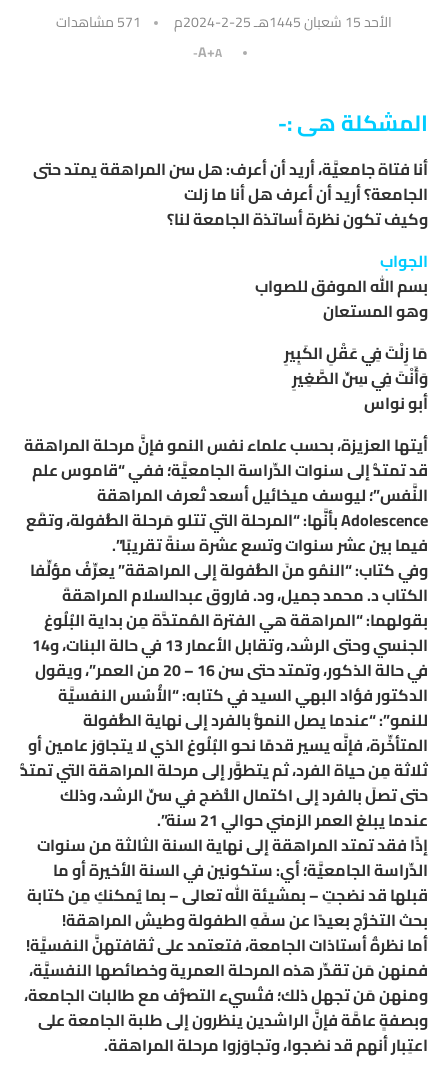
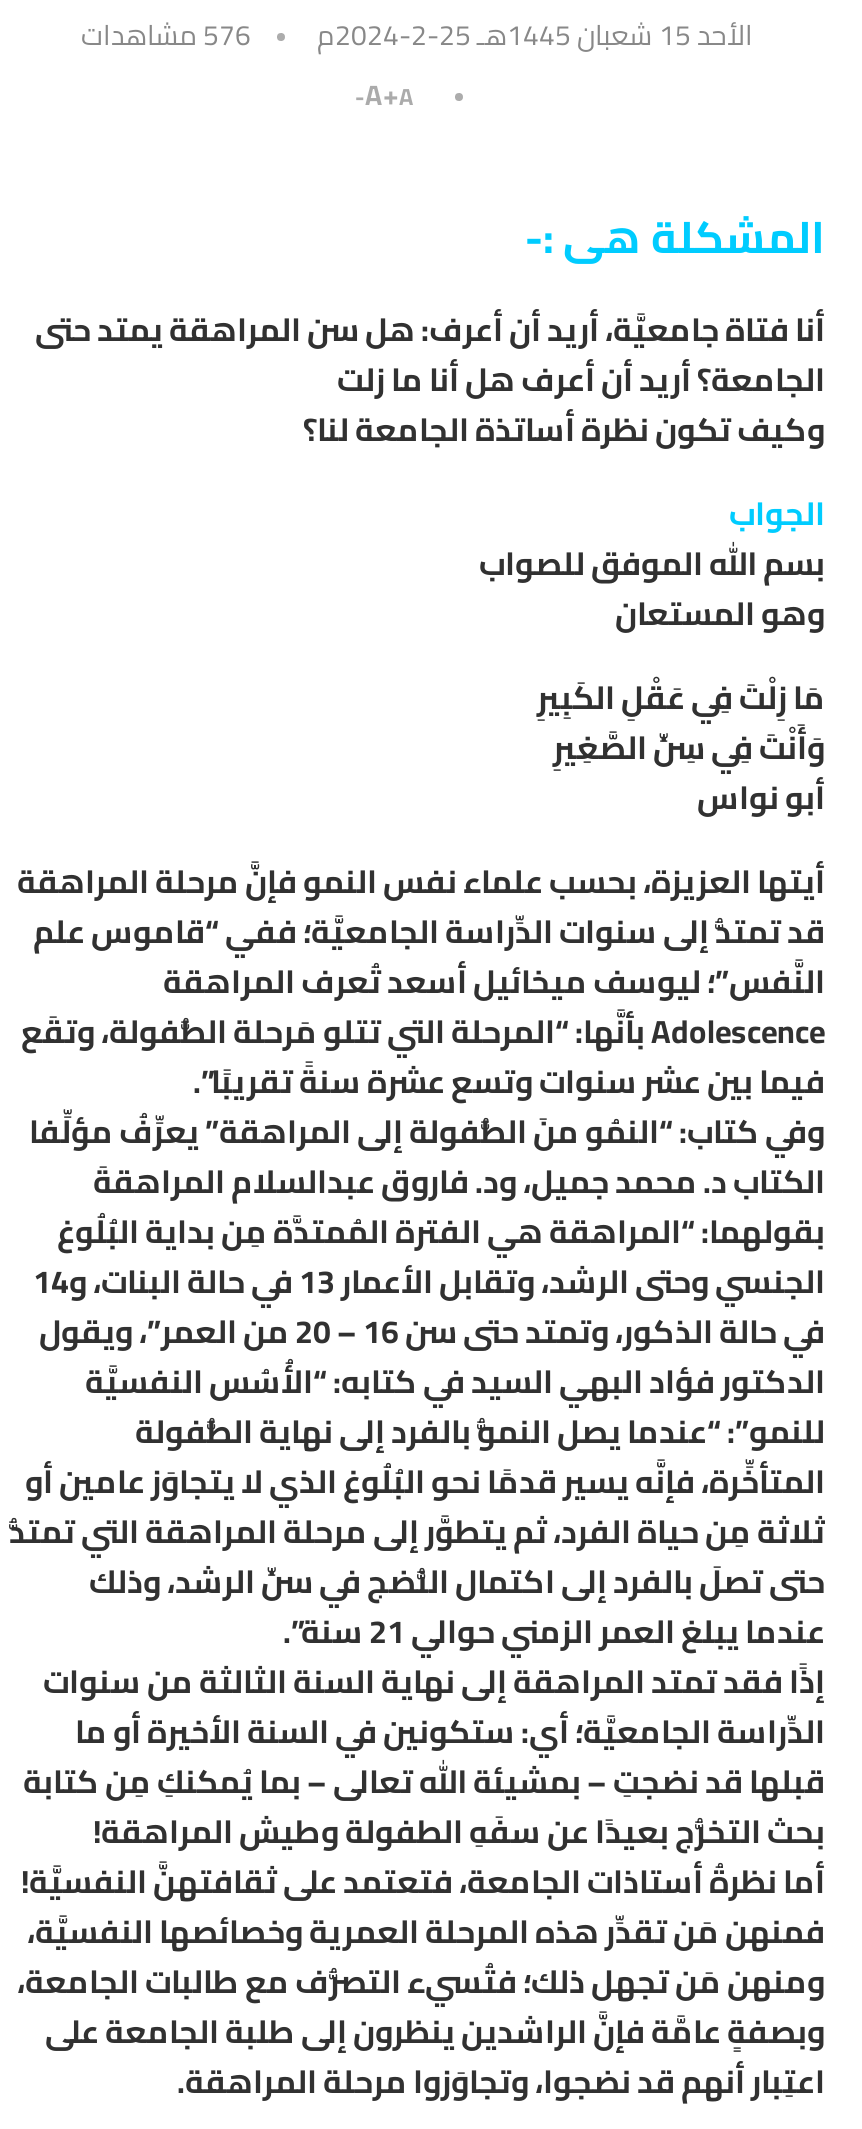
- 571 مشاهدات
+ 576 مشاهدات
